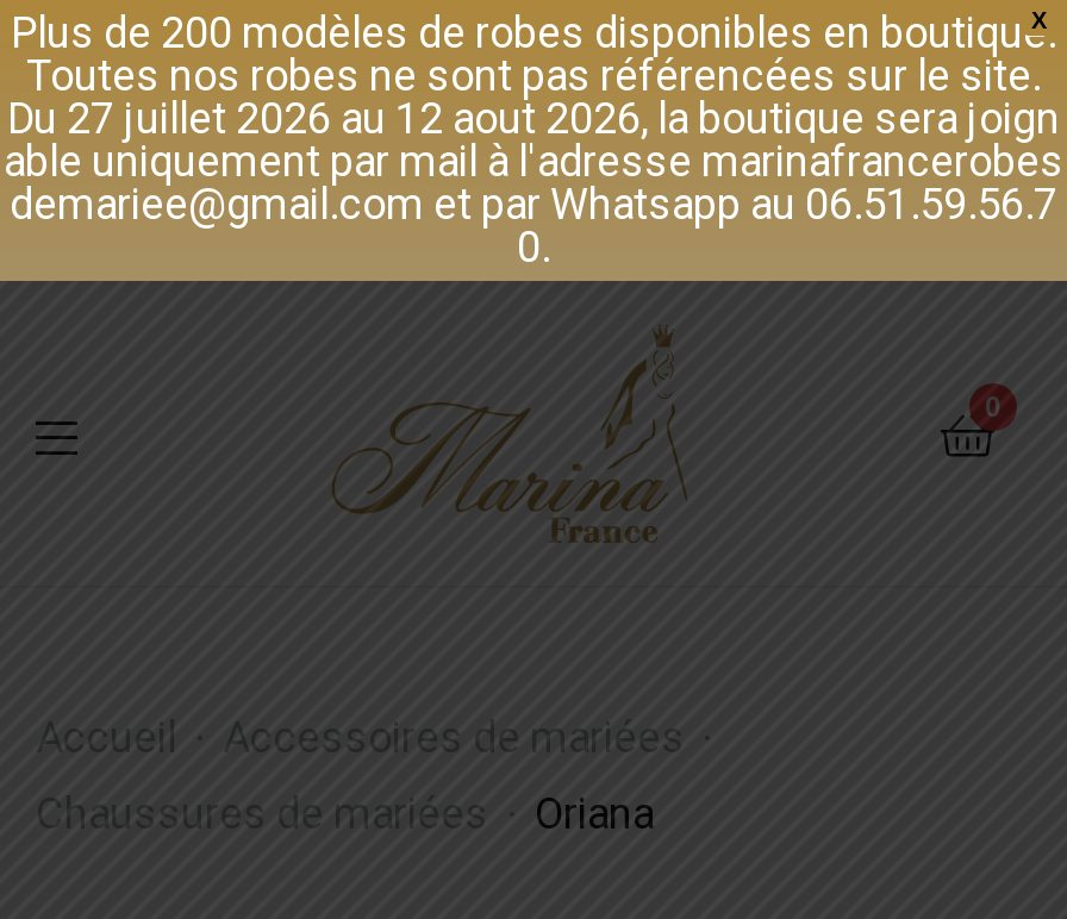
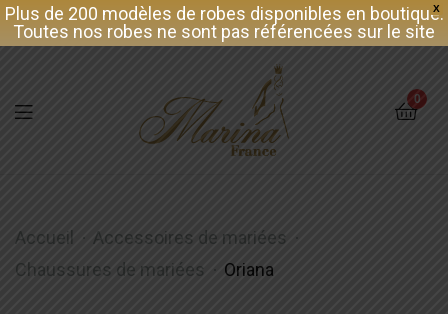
- Toutes nos robes ne sont pas référencées sur le site.
- Du 27 juillet 2026 au 12 aout 2026, la boutique sera joign
- able uniquement par mail à l'adresse marinafrancerobes
- demariee@gmail.com et par Whatsapp au 06.51.59.56.7
- 0.
+ Toutes nos robes ne sont pas référencées sur le site
